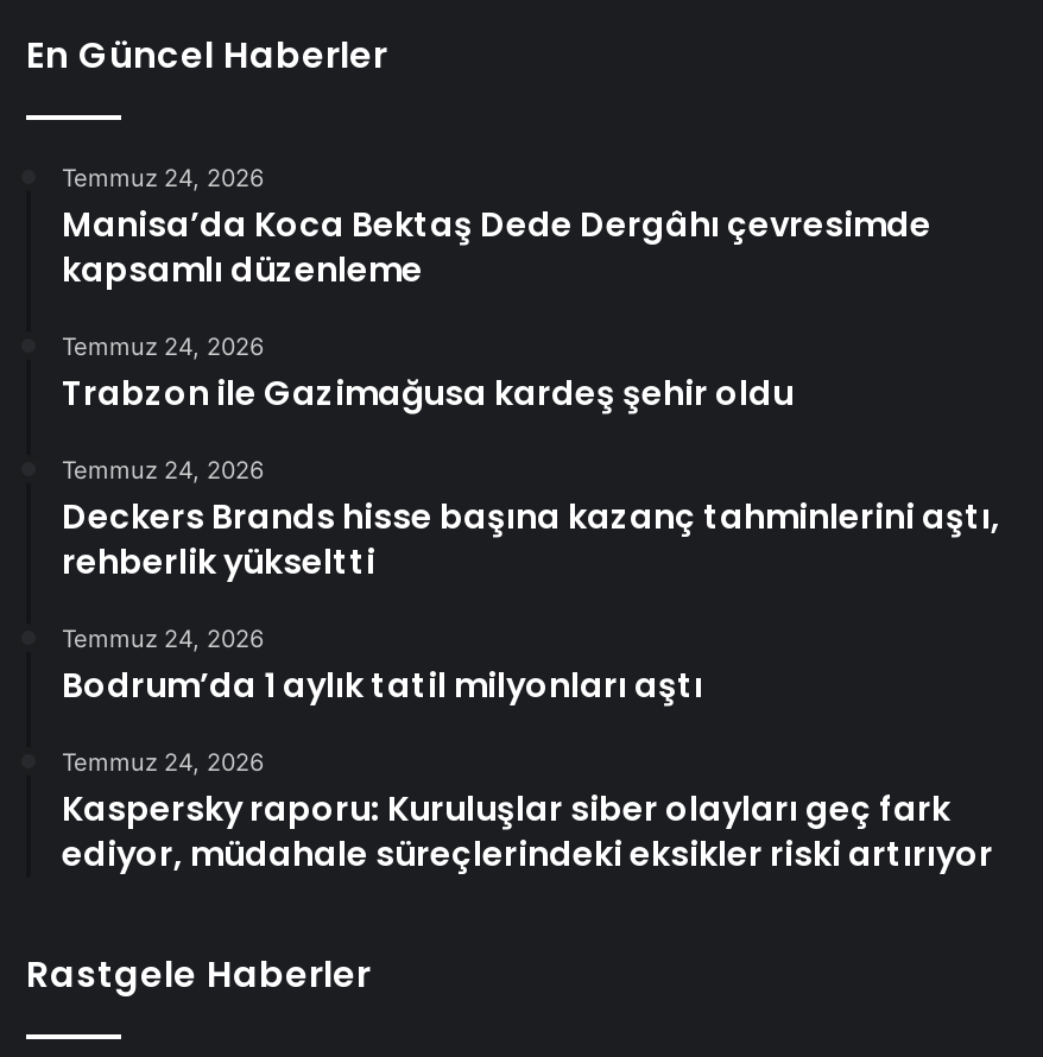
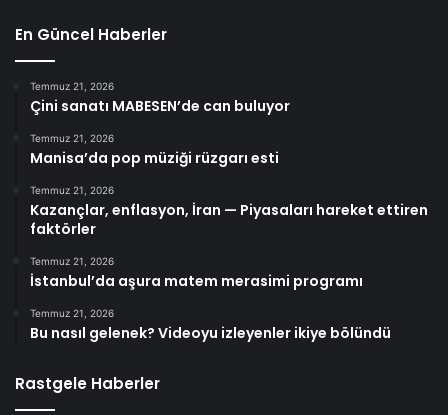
- Temmuz 24, 2026
- Manisa’da Koca Bektaş Dede Dergâhı çevresimde
- kapsamlı düzenleme
+ Temmuz 21, 2026
+ Çini sanatı MABESEN’de can buluyor

- Temmuz 24, 2026
- Trabzon ile Gazimağusa kardeş şehir oldu
+ Temmuz 21, 2026
+ Manisa’da pop müziği rüzgarı esti

- Temmuz 24, 2026
- Deckers Brands hisse başına kazanç tahminlerini aştı,
- rehberlik yükseltti
+ Temmuz 21, 2026
+ Kazançlar, enflasyon, İran — Piyasaları hareket ettiren
+ faktörler

- Temmuz 24, 2026
- Bodrum’da 1 aylık tatil milyonları aştı
+ Temmuz 21, 2026
+ İstanbul’da aşura matem merasimi programı

- Temmuz 24, 2026
- Kaspersky raporu: Kuruluşlar siber olayları geç fark
- ediyor, müdahale süreçlerindeki eksikler riski artırıyor
+ Temmuz 21, 2026
+ Bu nasıl gelenek? Videoyu izleyenler ikiye bölündü
